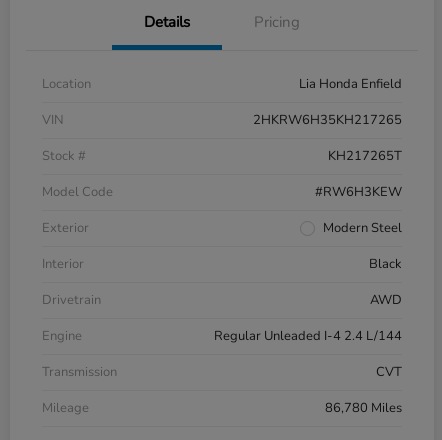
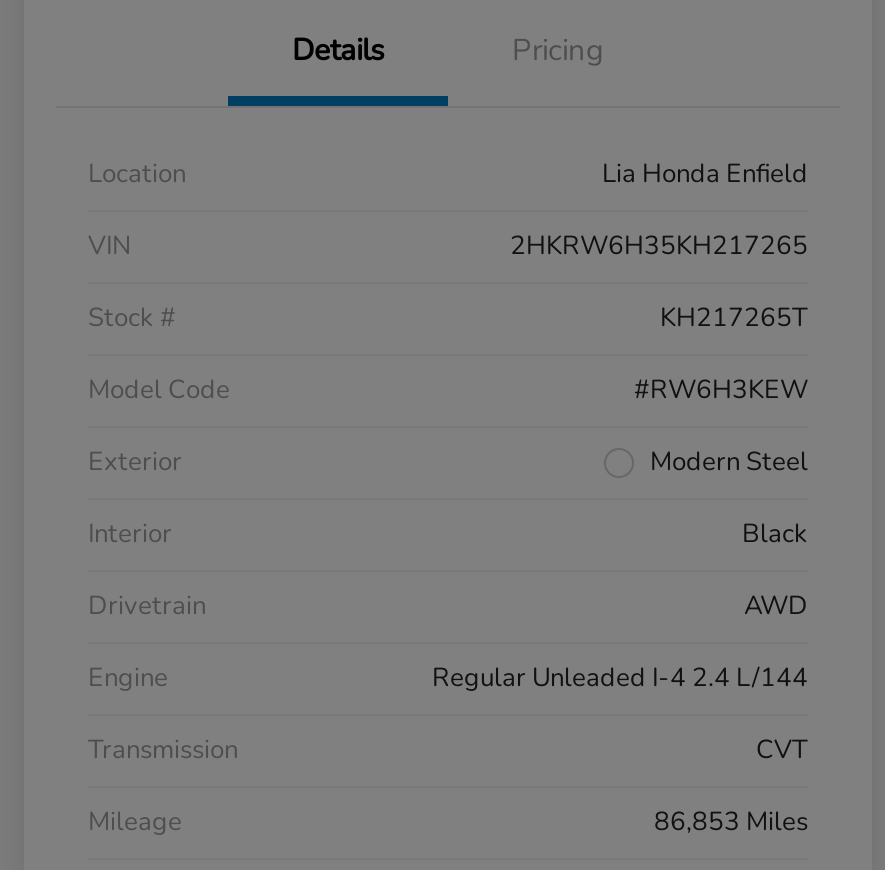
- 86,780 Miles
+ 86,853 Miles
